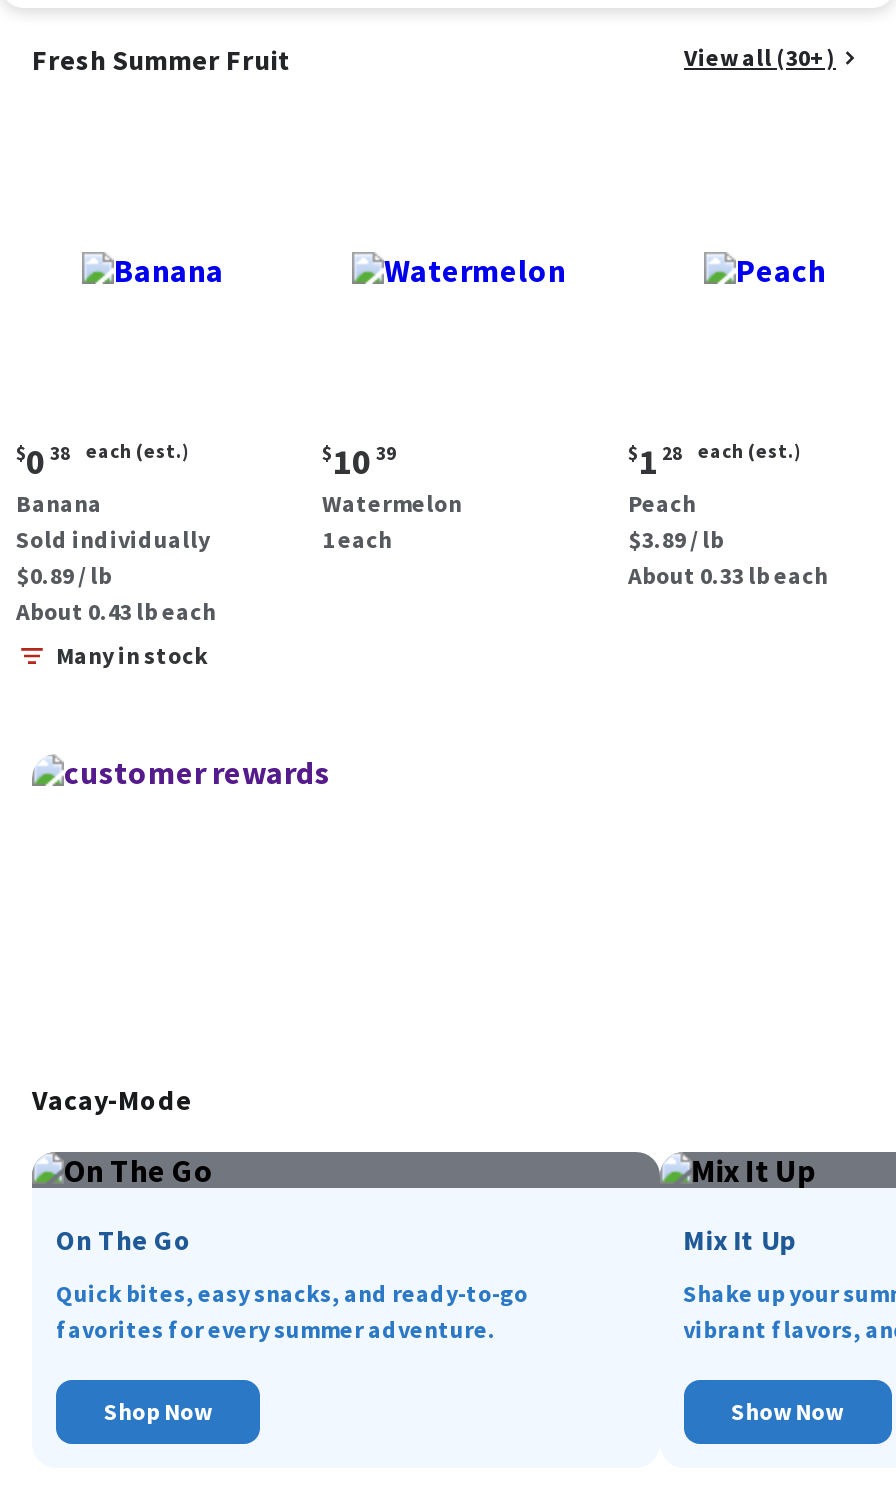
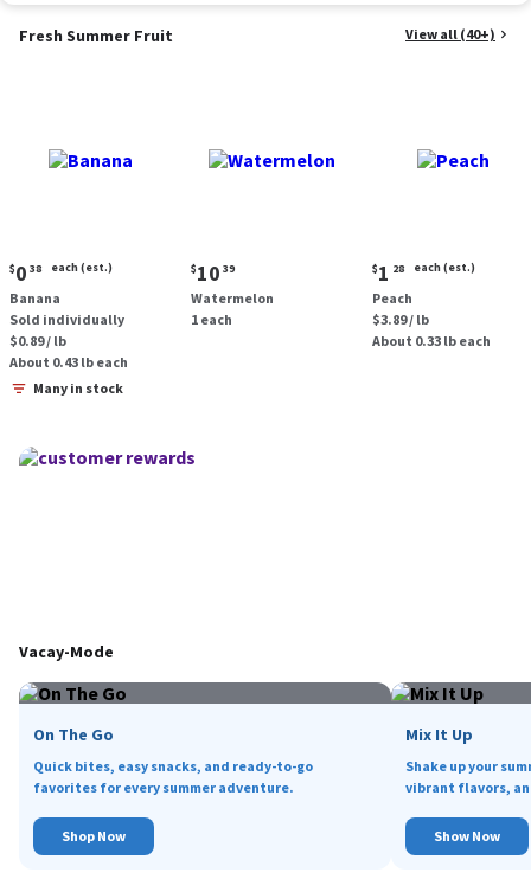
- View all (30+)
+ View all (40+)
